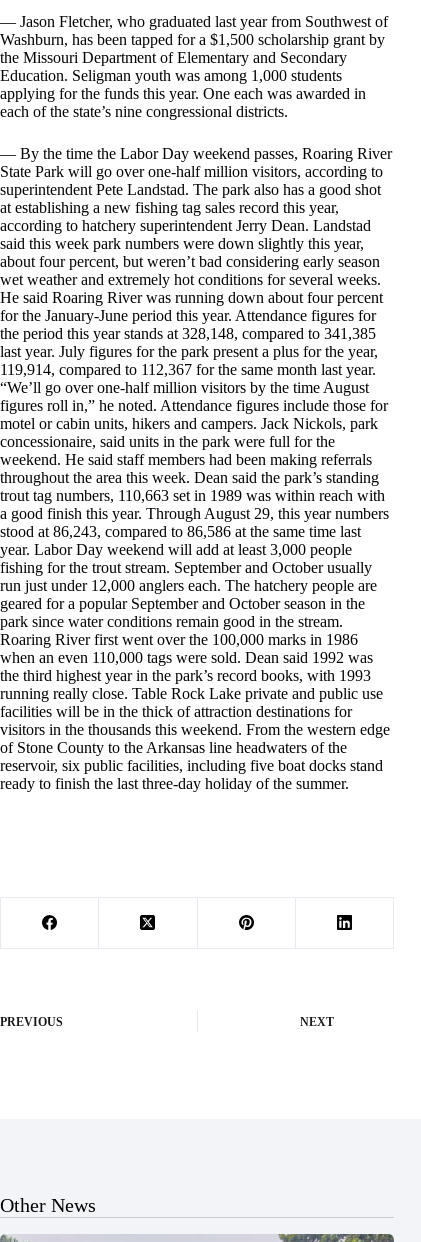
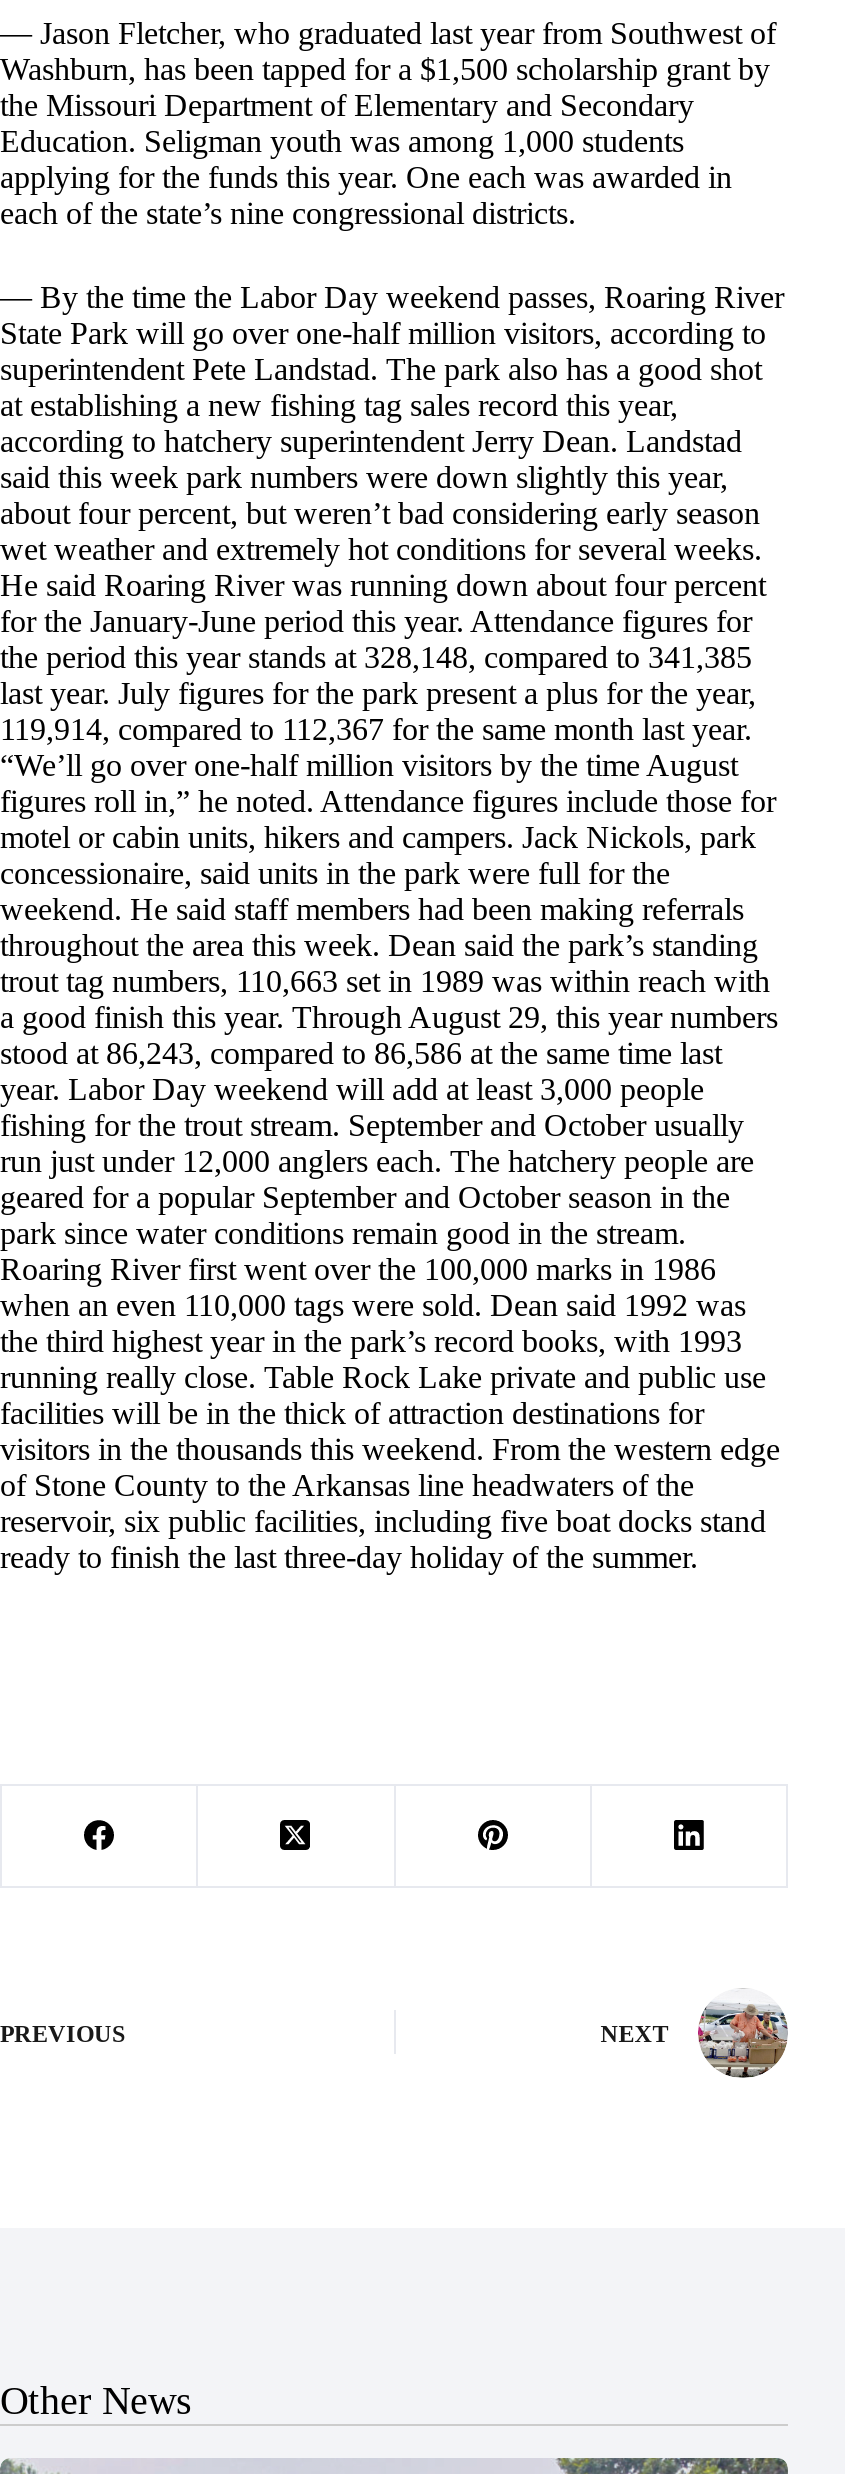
+ [image]
